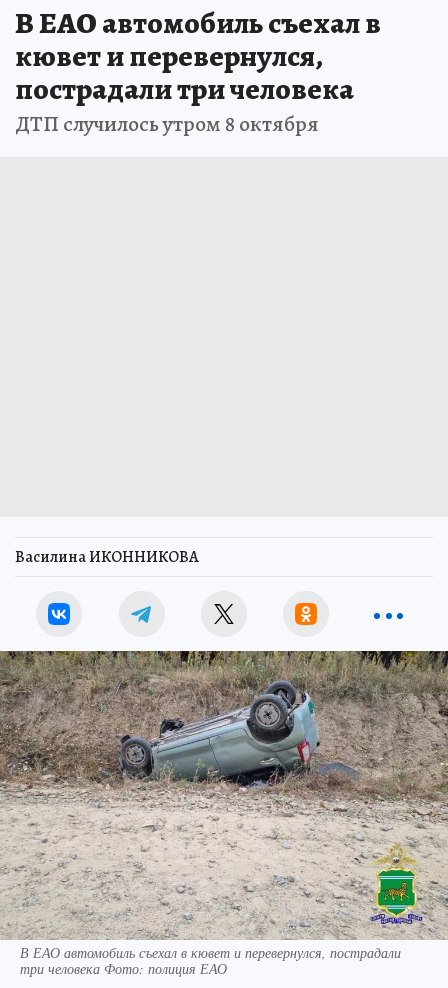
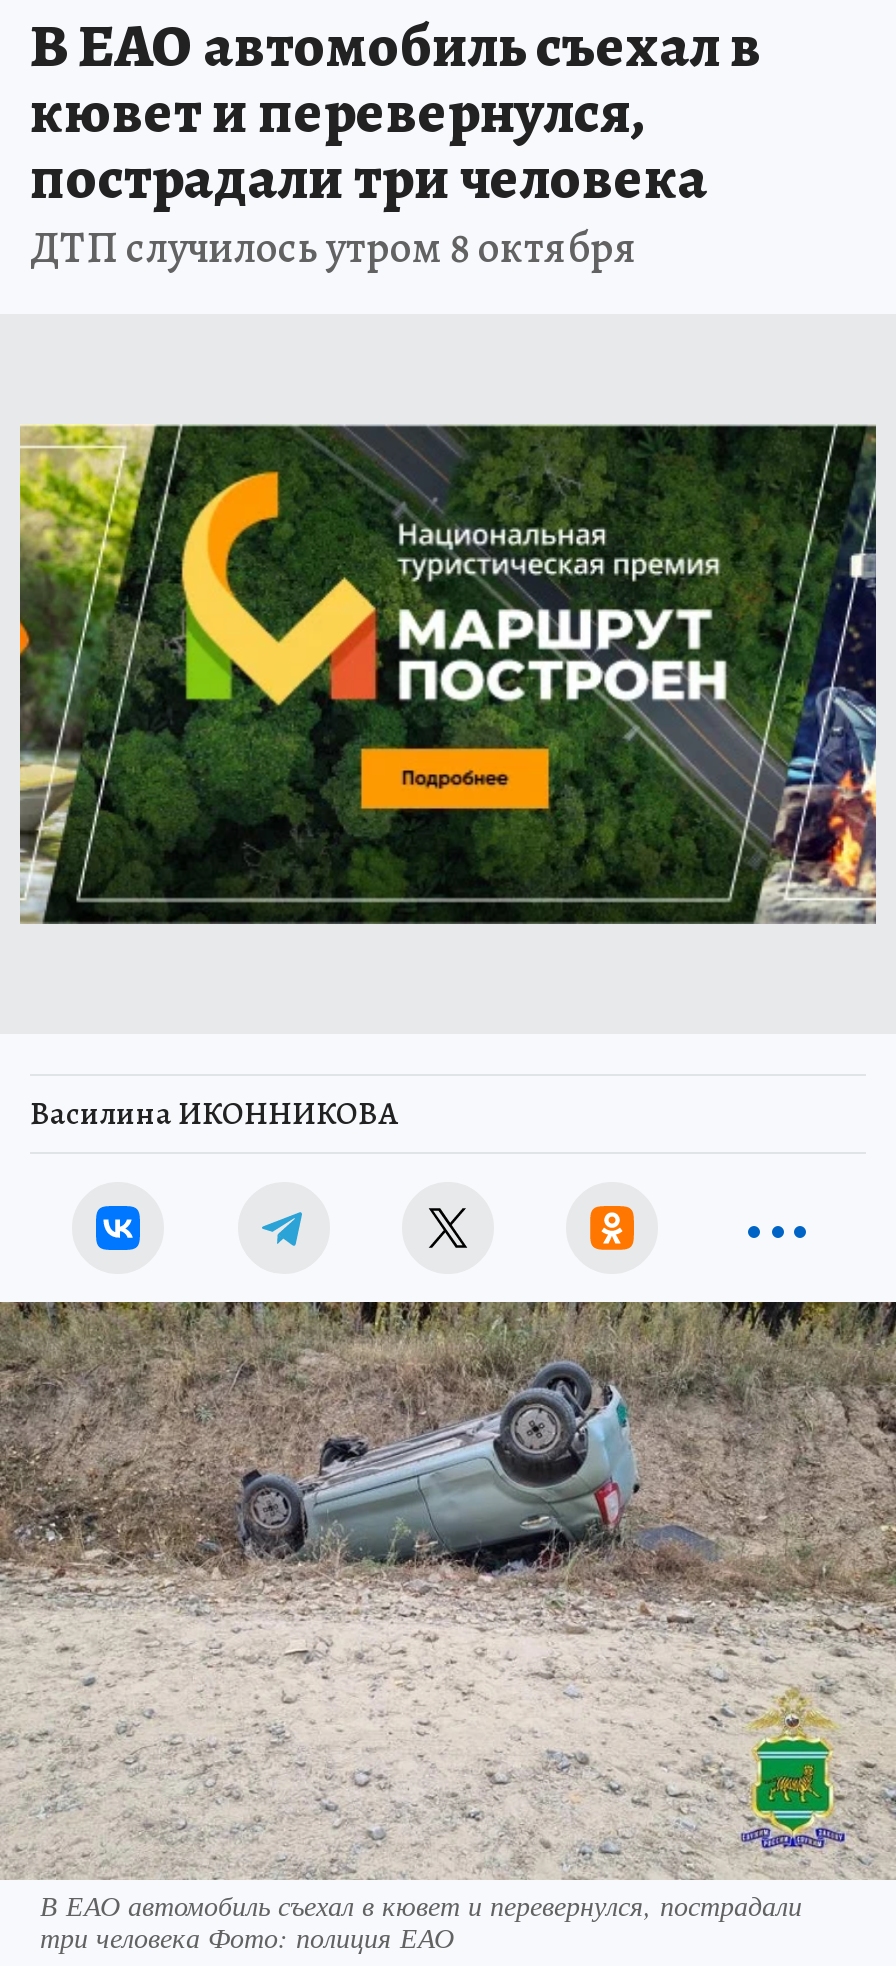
+ [image]
